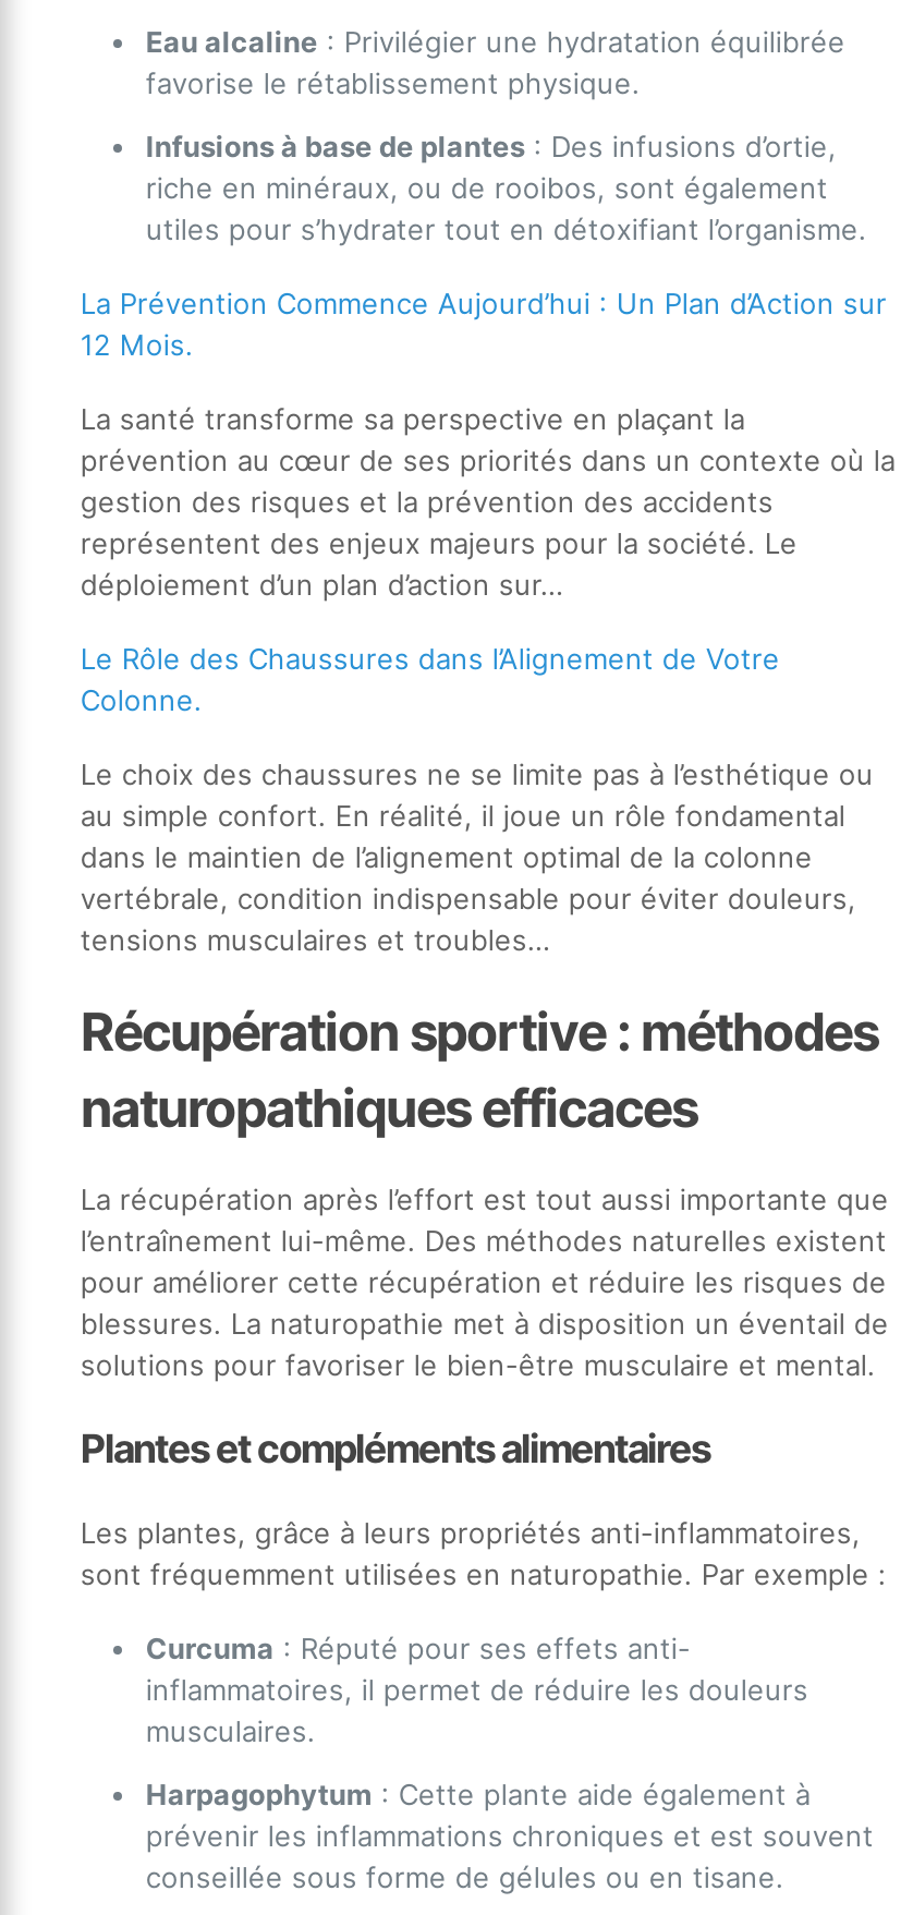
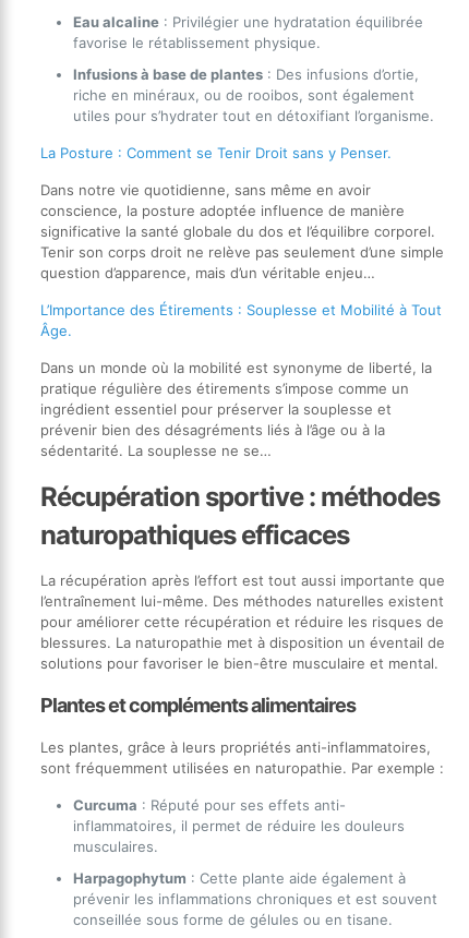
- La Prévention Commence Aujourd’hui : Un Plan d’Action sur
- 12 Mois.
+ La Posture : Comment se Tenir Droit sans y Penser.

- La santé transforme sa perspective en plaçant la
- prévention au cœur de ses priorités dans un contexte où la
- gestion des risques et la prévention des accidents
- représentent des enjeux majeurs pour la société. Le
- déploiement d’un plan d’action sur…
+ Dans notre vie quotidienne, sans même en avoir
+ conscience, la posture adoptée influence de manière
+ significative la santé globale du dos et l’équilibre corporel.
+ Tenir son corps droit ne relève pas seulement d’une simple
+ question d’apparence, mais d’un véritable enjeu…

- Le Rôle des Chaussures dans l’Alignement de Votre
- Colonne.
+ L’Importance des Étirements : Souplesse et Mobilité à Tout
+ Âge.

- Le choix des chaussures ne se limite pas à l’esthétique ou
- au simple confort. En réalité, il joue un rôle fondamental
- dans le maintien de l’alignement optimal de la colonne
- vertébrale, condition indispensable pour éviter douleurs,
- tensions musculaires et troubles…
+ Dans un monde où la mobilité est synonyme de liberté, la
+ pratique régulière des étirements s’impose comme un
+ ingrédient essentiel pour préserver la souplesse et
+ prévenir bien des désagréments liés à l’âge ou à la
+ sédentarité. La souplesse ne se…
